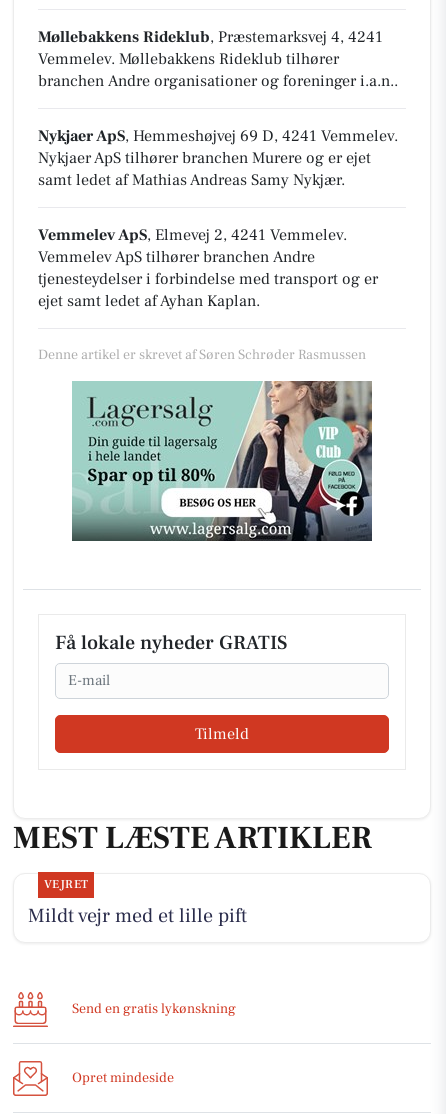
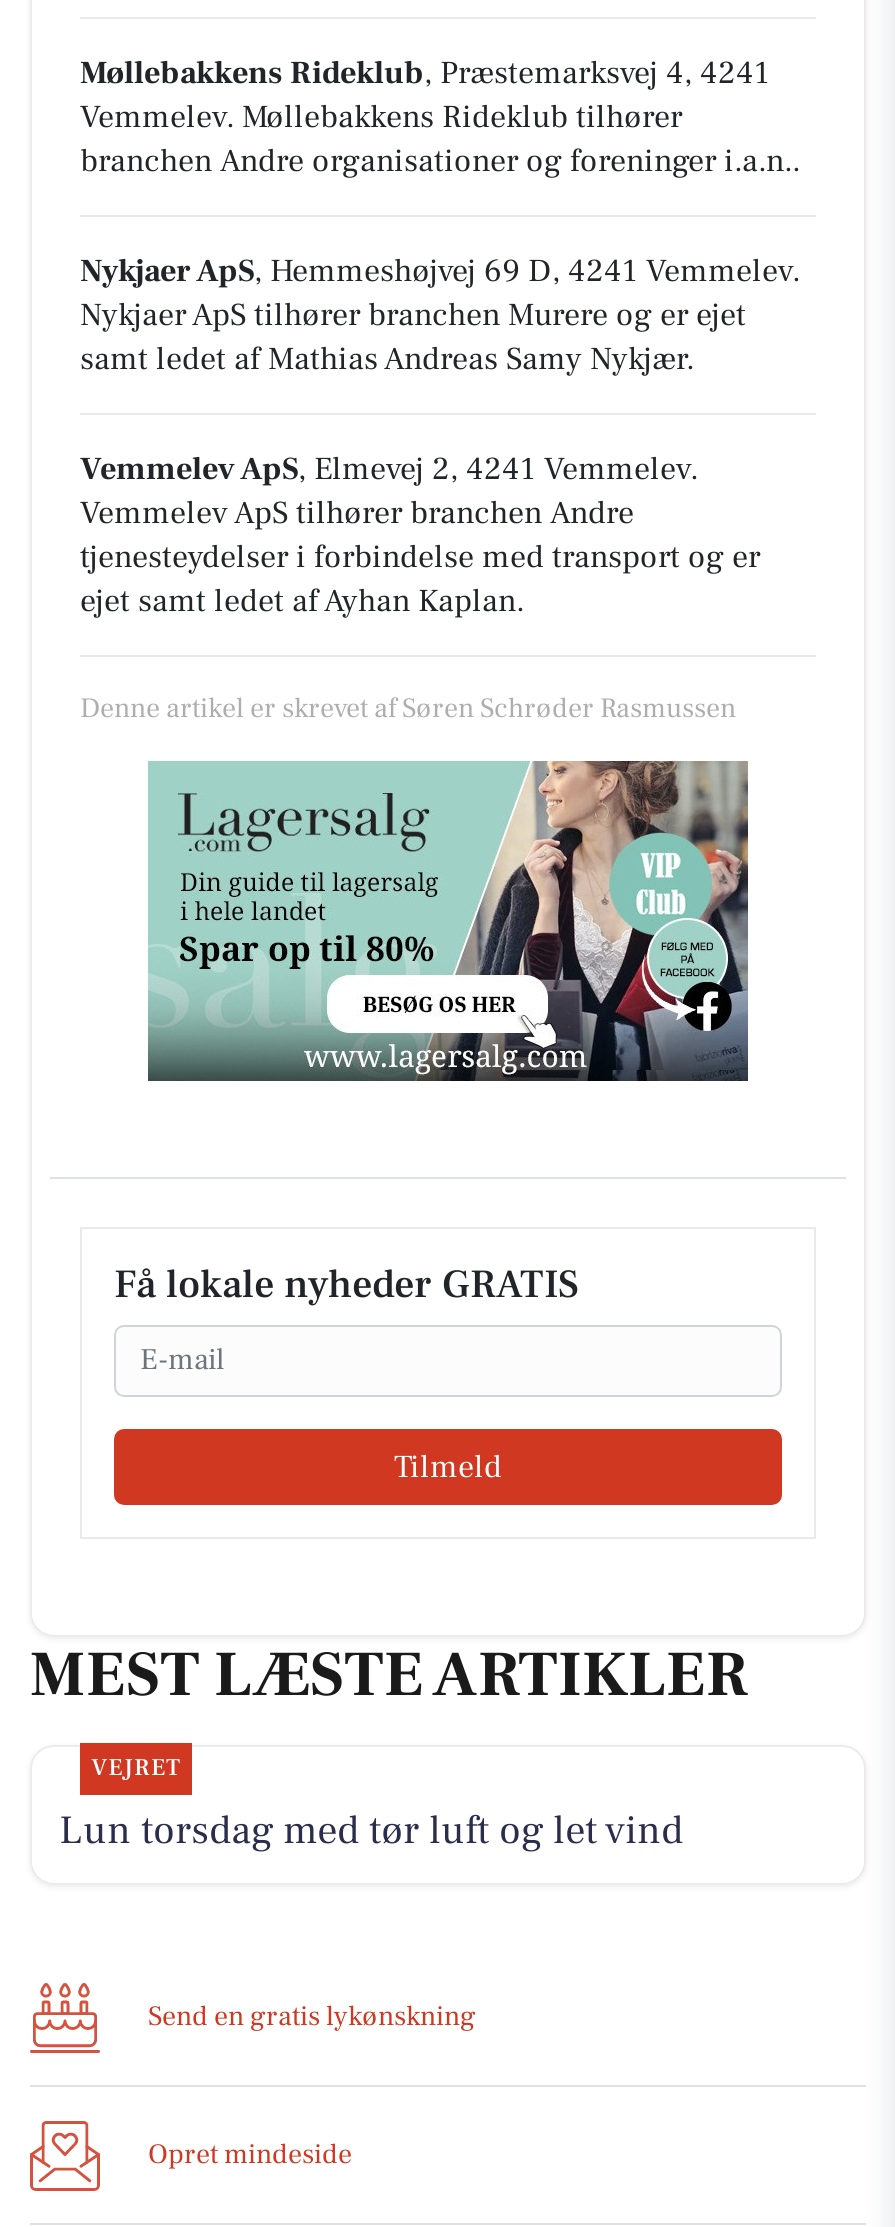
- Mildt vejr med et lille pift
+ Lun torsdag med tør luft og let vind
